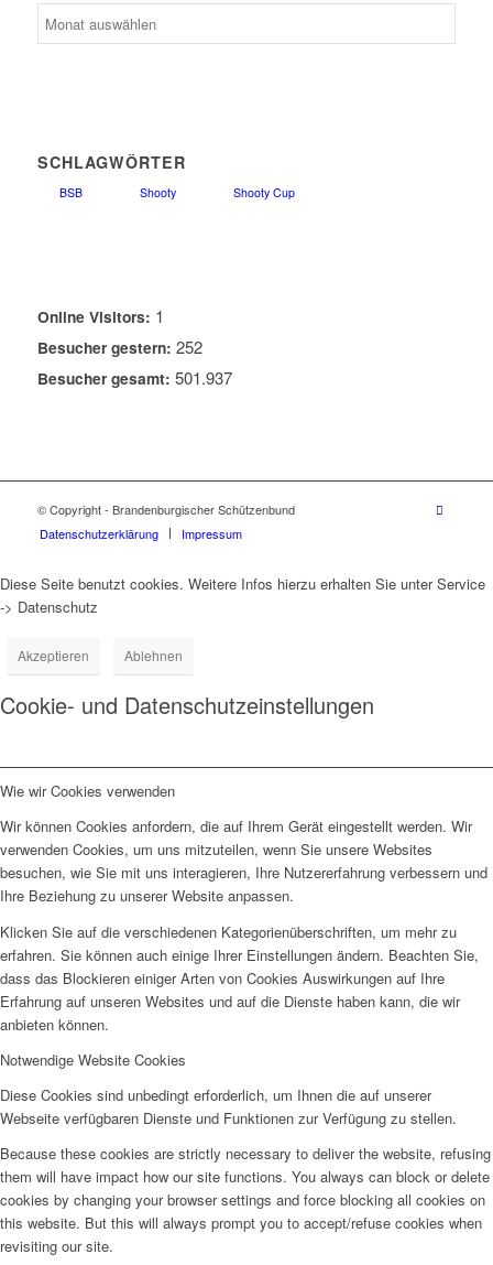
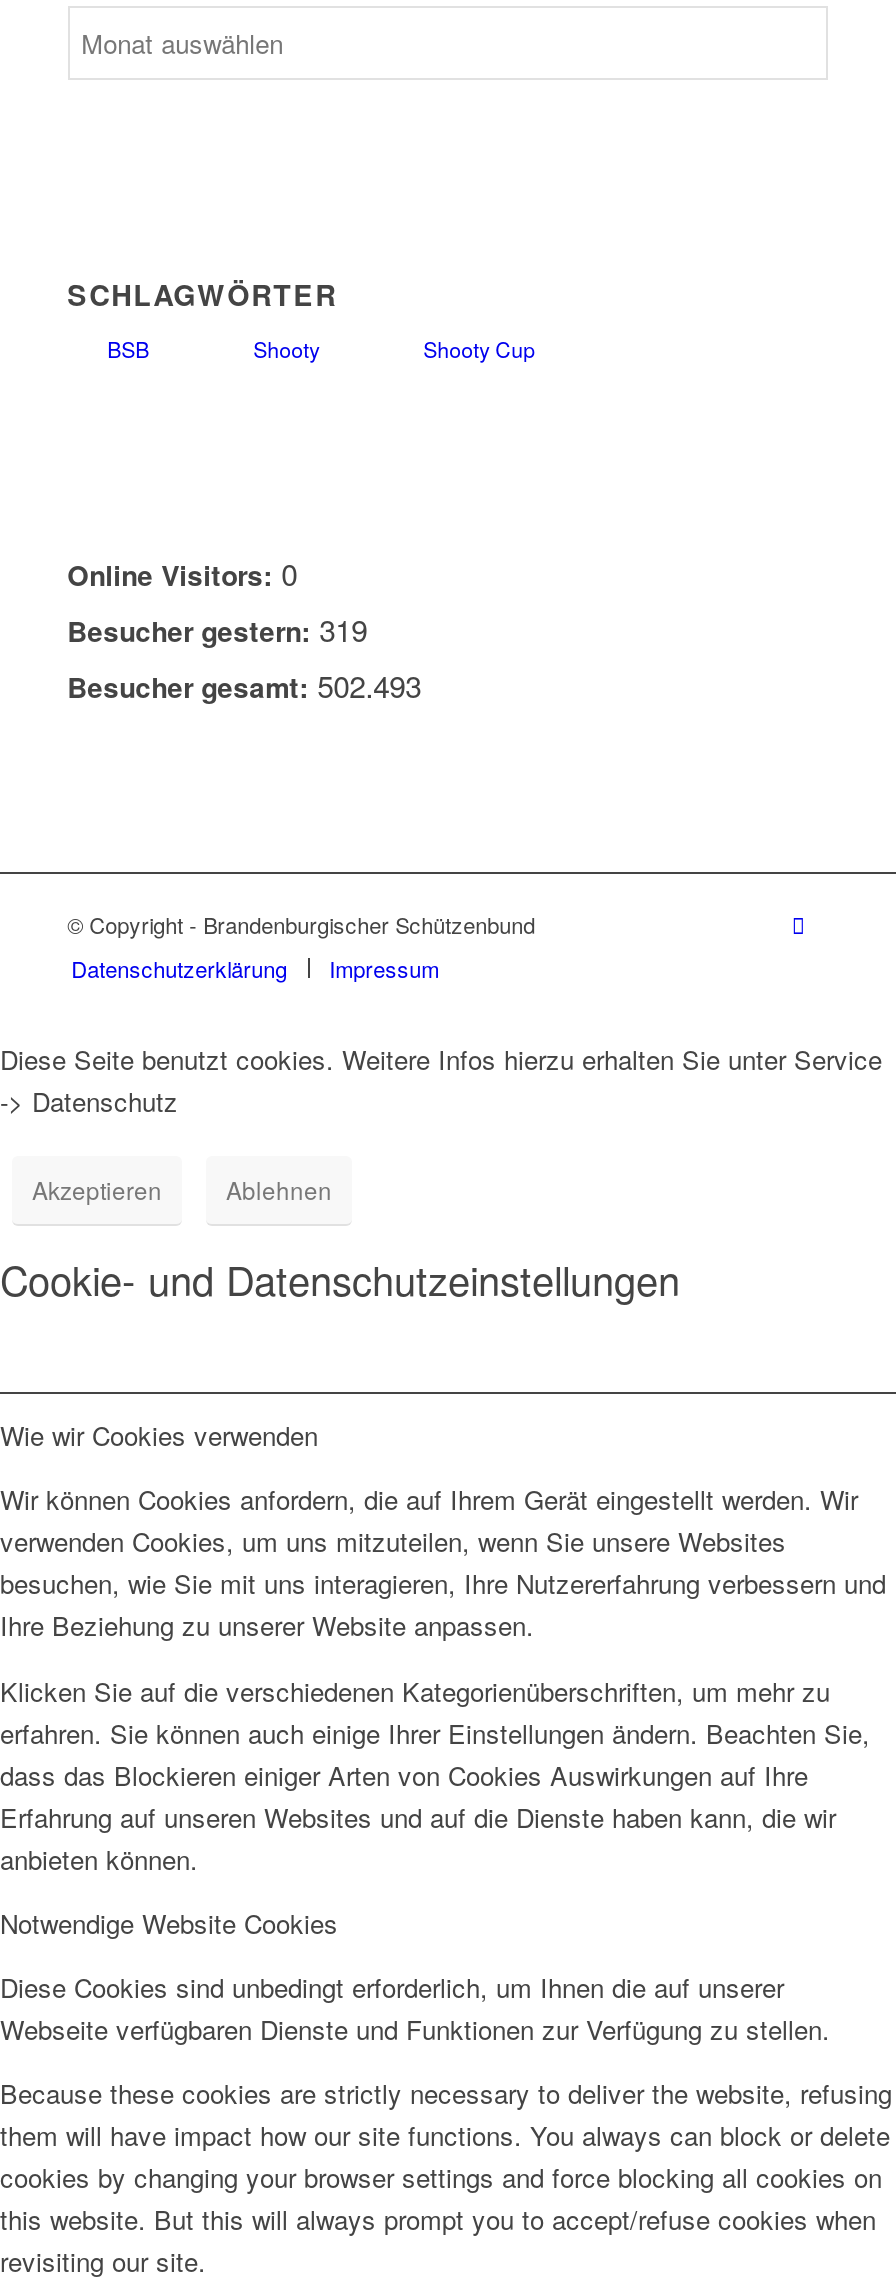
- Online Visitors: 1
+ Online Visitors: 0

- Besucher gestern: 252
+ Besucher gestern: 319

- Besucher gesamt: 501.937
+ Besucher gesamt: 502.493
